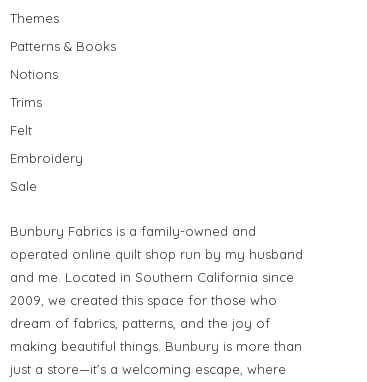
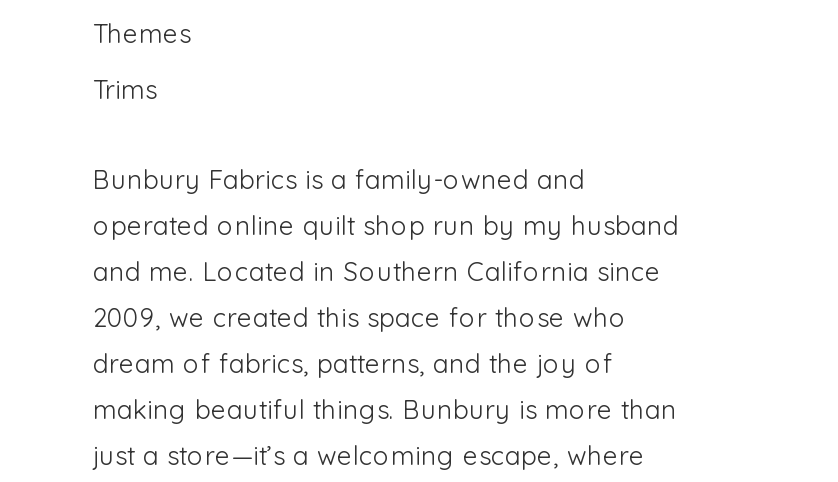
- Patterns & Books
- Notions

- Felt
- Embroidery
- Sale
